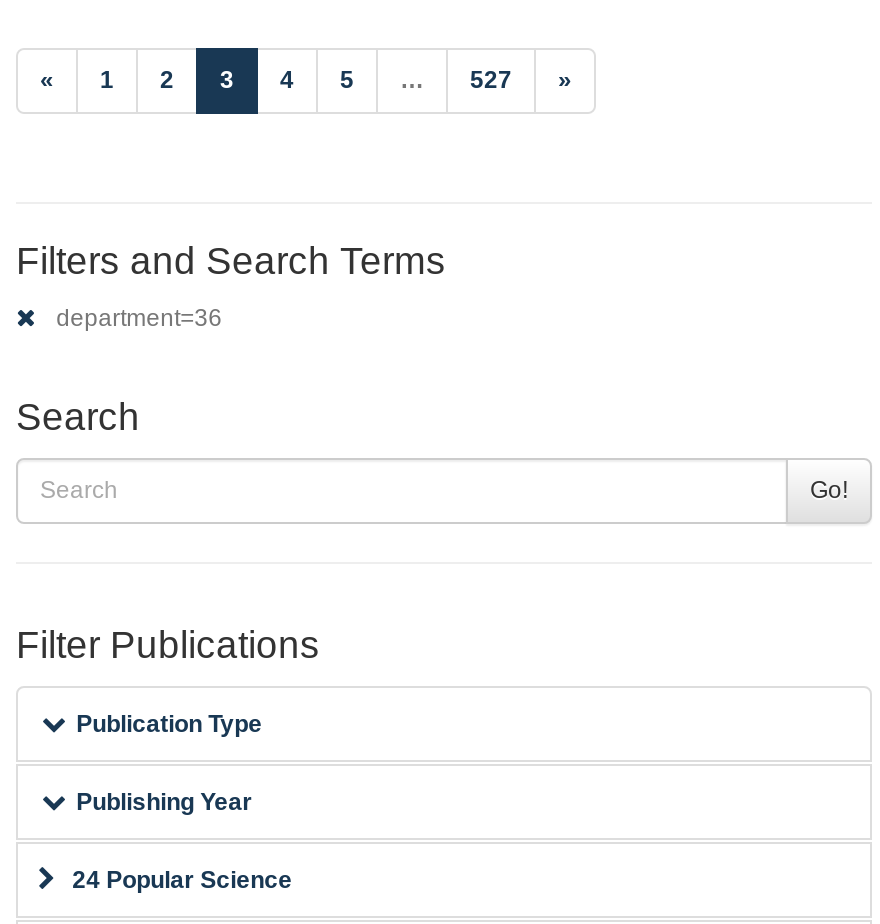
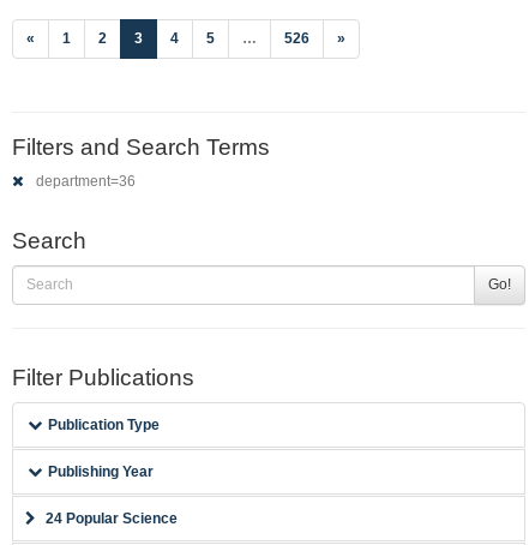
- 527
+ 526
